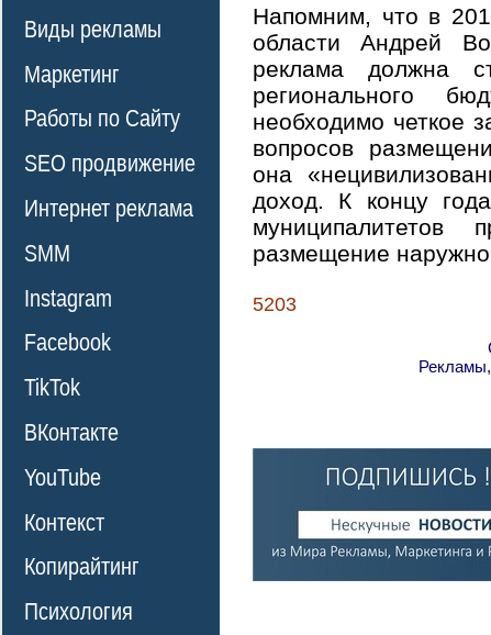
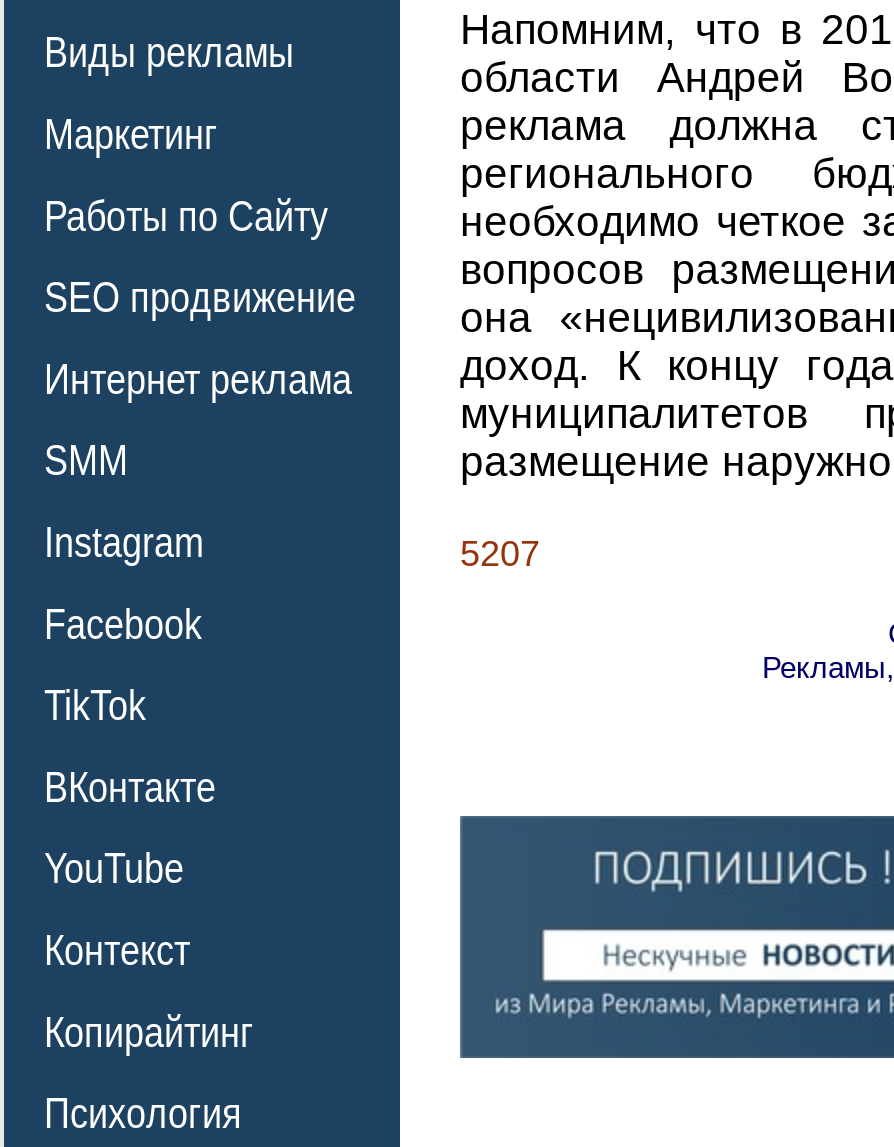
- 5203
+ 5207
